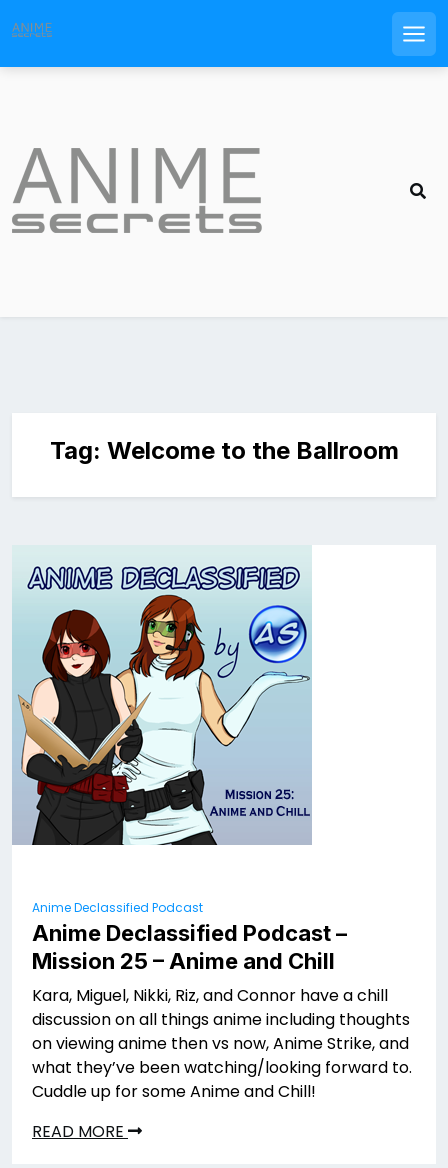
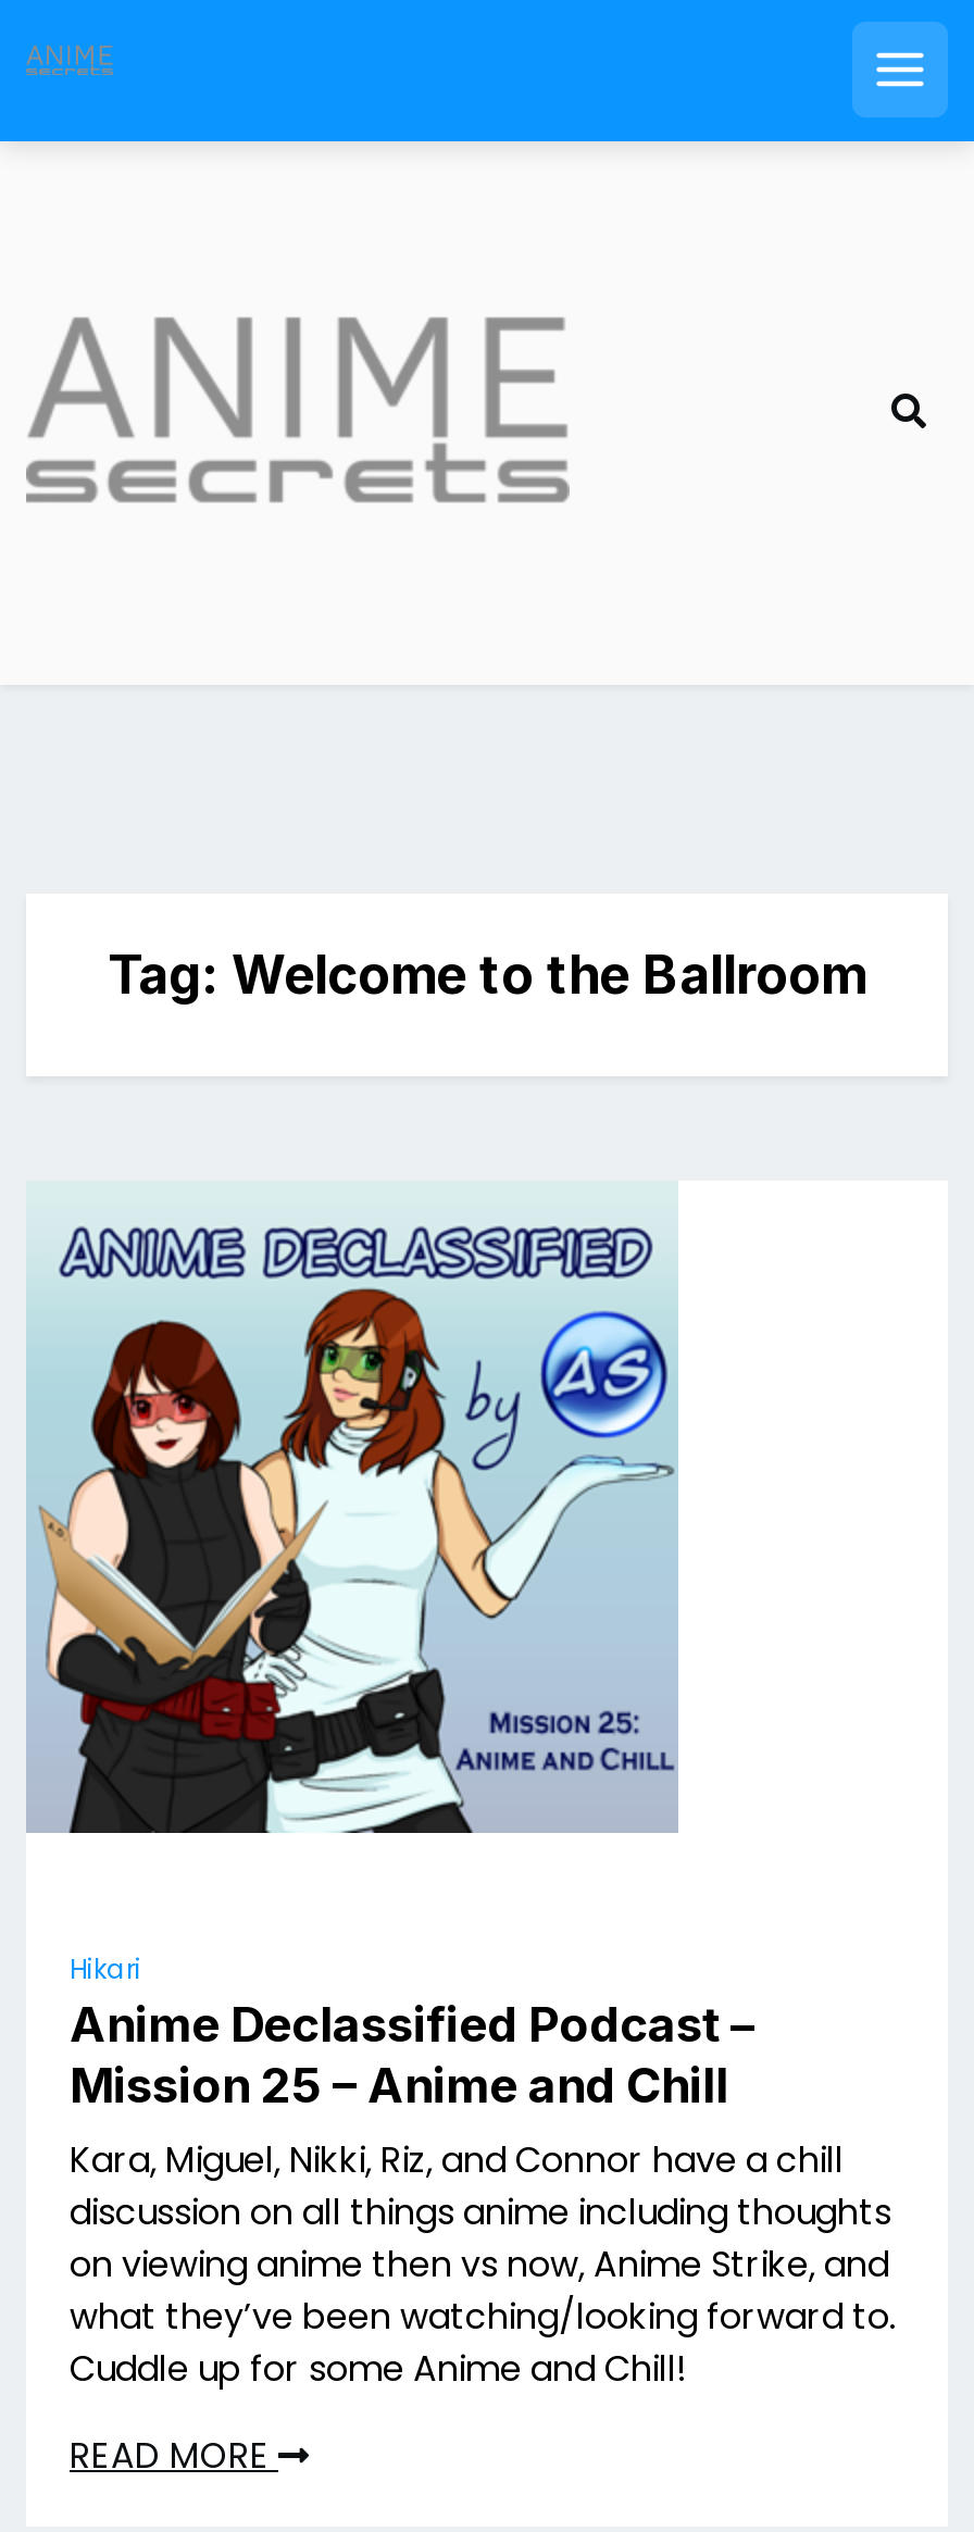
- Anime Declassified Podcast
+ Hikari
